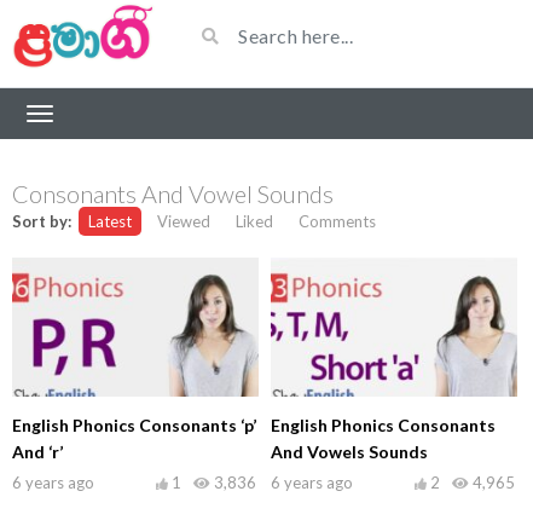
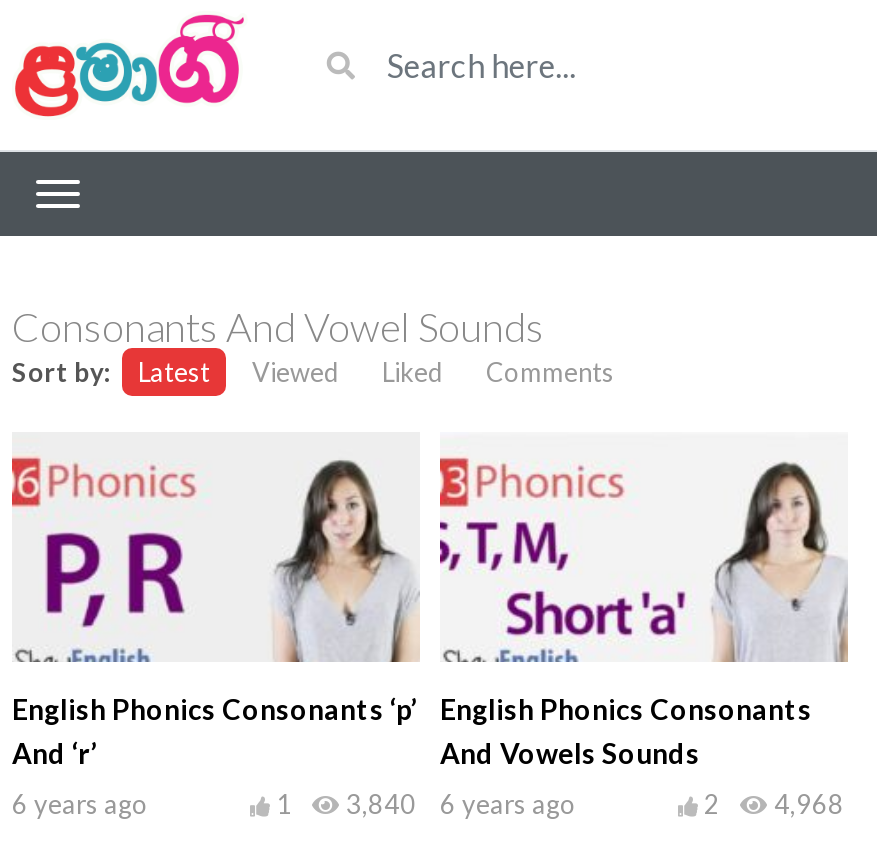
- 1 3,836 6 years ago
+ 1 3,840 6 years ago

- 2 4,965
+ 2 4,968
